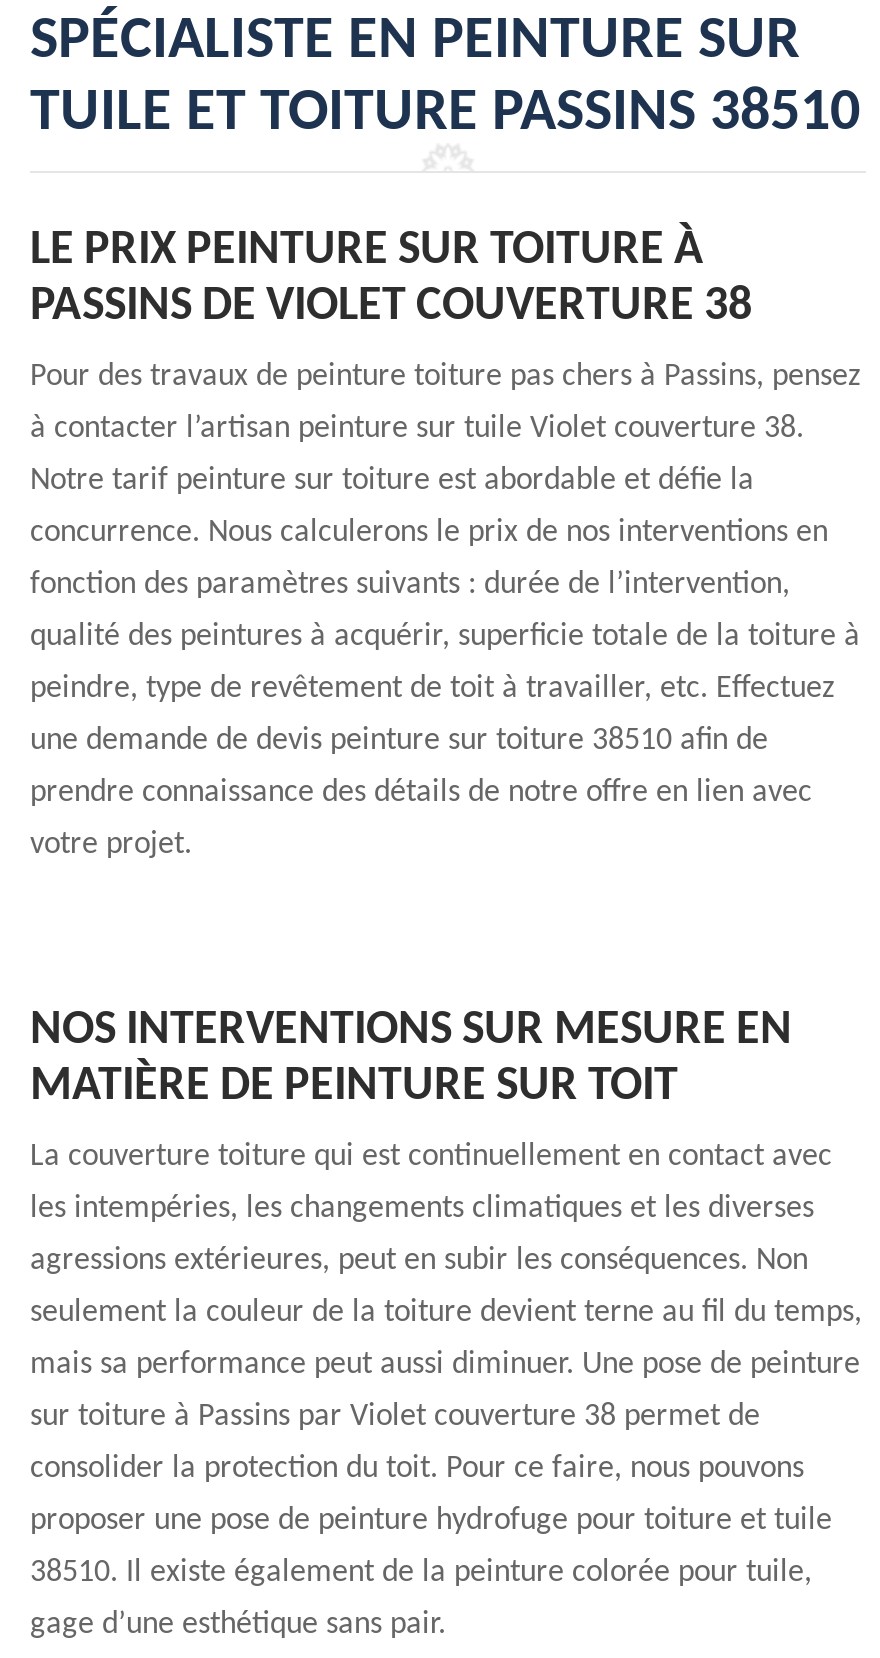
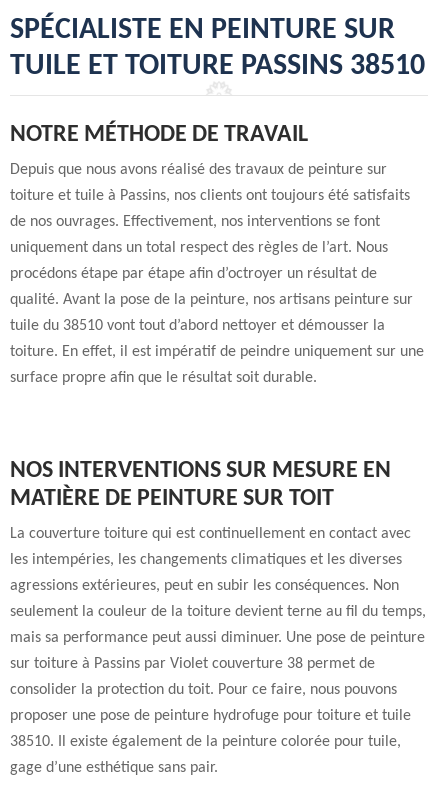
- LE PRIX PEINTURE SUR TOITURE À
- PASSINS DE VIOLET COUVERTURE 38
- Pour des travaux de peinture toiture pas chers à Passins, pensez
- à contacter l’artisan peinture sur tuile Violet couverture 38.
- Notre tarif peinture sur toiture est abordable et défie la
- concurrence. Nous calculerons le prix de nos interventions en
- fonction des paramètres suivants : durée de l’intervention,
- qualité des peintures à acquérir, superficie totale de la toiture à
- peindre, type de revêtement de toit à travailler, etc. Effectuez
- une demande de devis peinture sur toiture 38510 afin de
- prendre connaissance des détails de notre offre en lien avec
- votre projet.
+ NOTRE MÉTHODE DE TRAVAIL
+ Depuis que nous avons réalisé des travaux de peinture sur
+ toiture et tuile à Passins, nos clients ont toujours été satisfaits
+ de nos ouvrages. Effectivement, nos interventions se font
+ uniquement dans un total respect des règles de l’art. Nous
+ procédons étape par étape afin d’octroyer un résultat de
+ qualité. Avant la pose de la peinture, nos artisans peinture sur
+ tuile du 38510 vont tout d’abord nettoyer et démousser la
+ toiture. En effet, il est impératif de peindre uniquement sur une
+ surface propre afin que le résultat soit durable.
